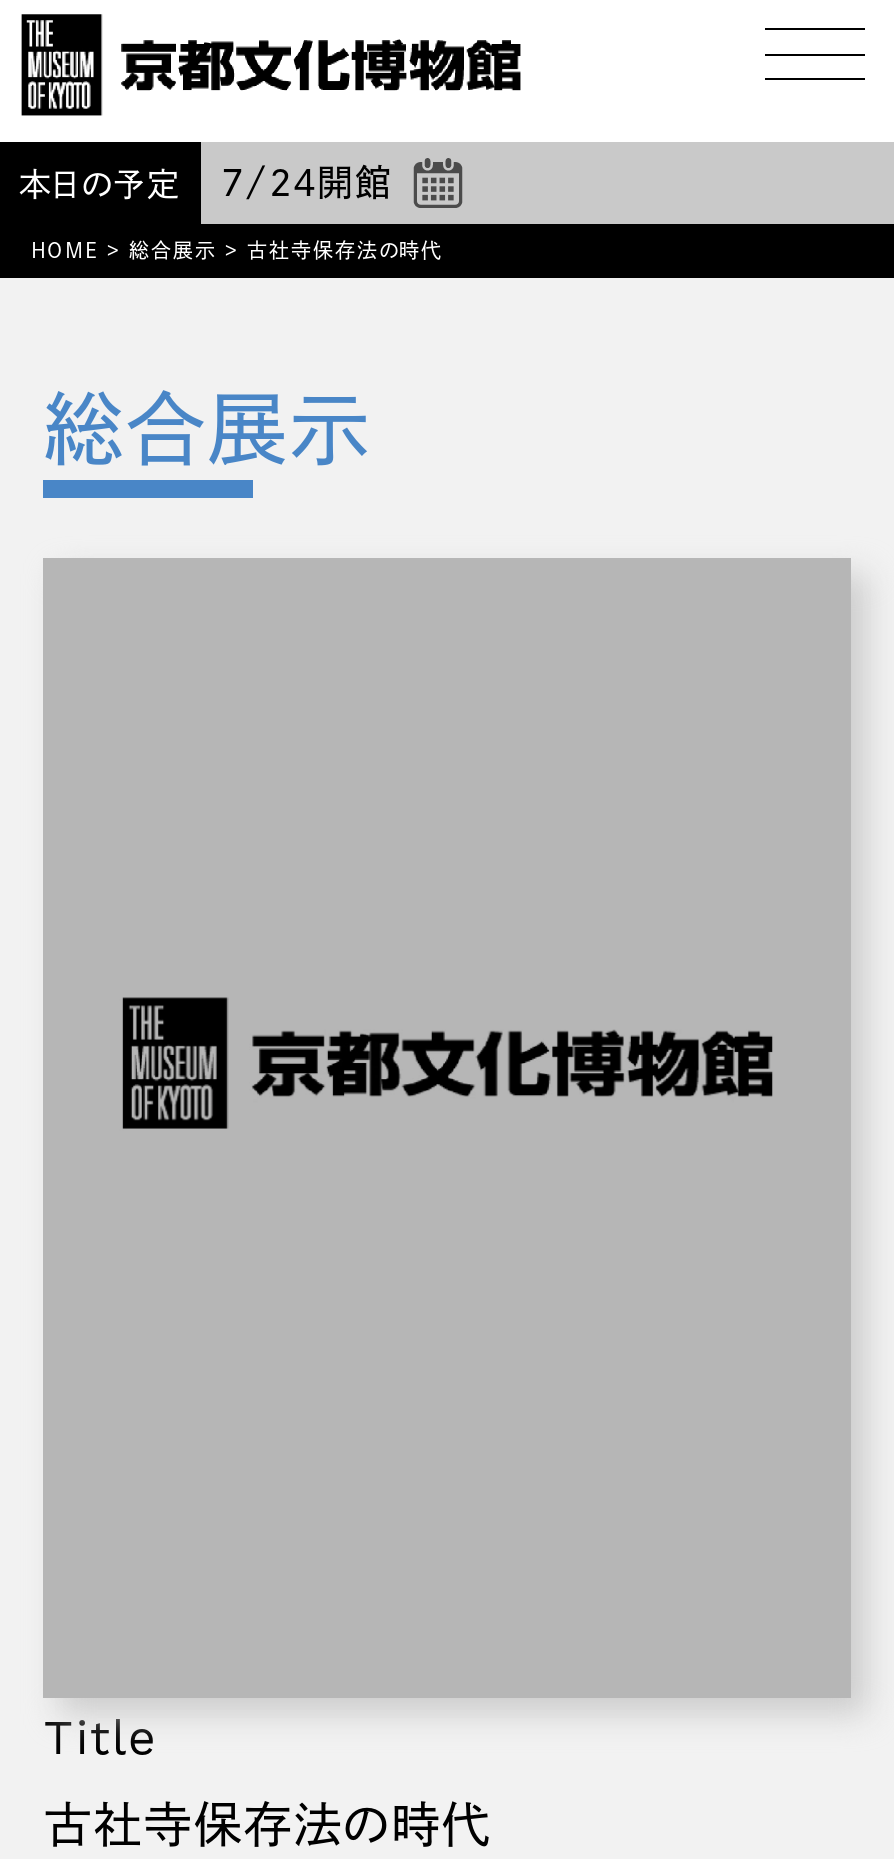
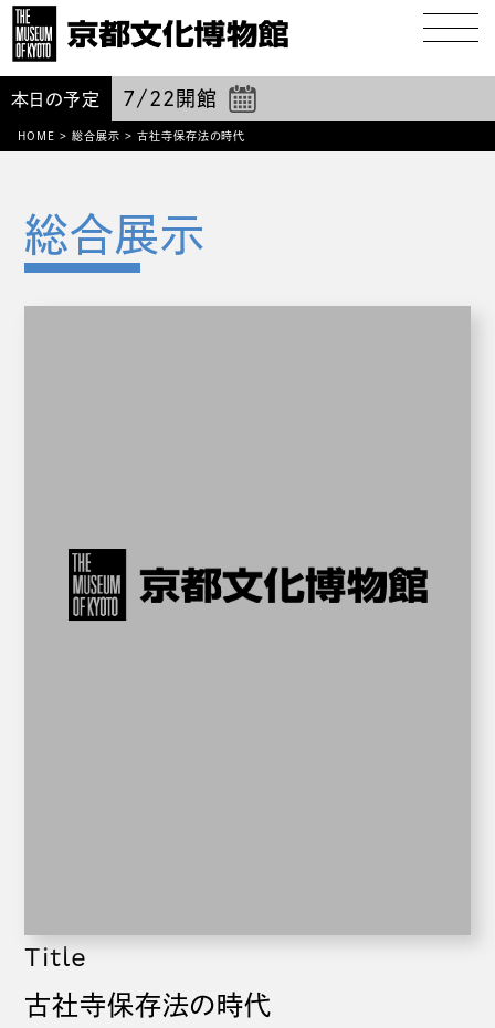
- 本日の予定 7/24開館
+ 本日の予定 7/22開館
